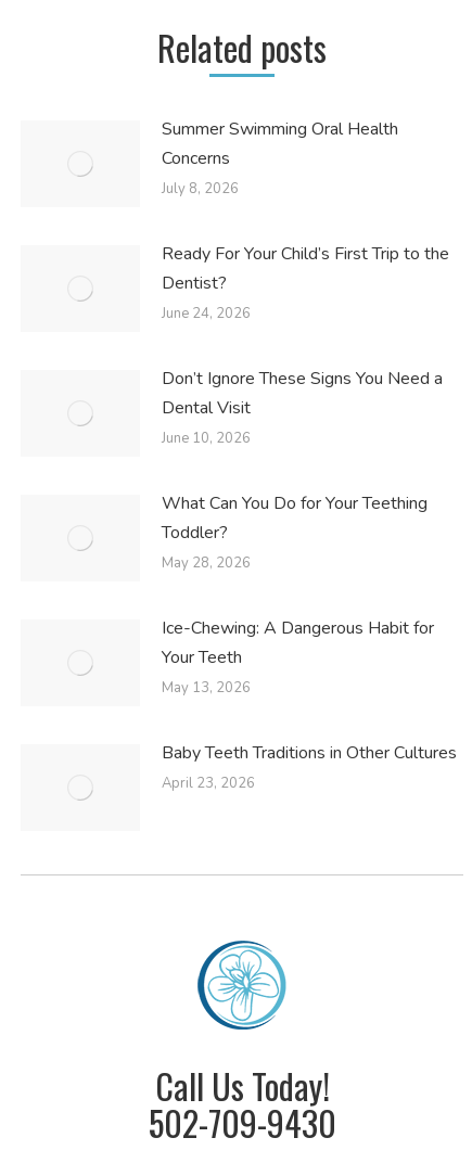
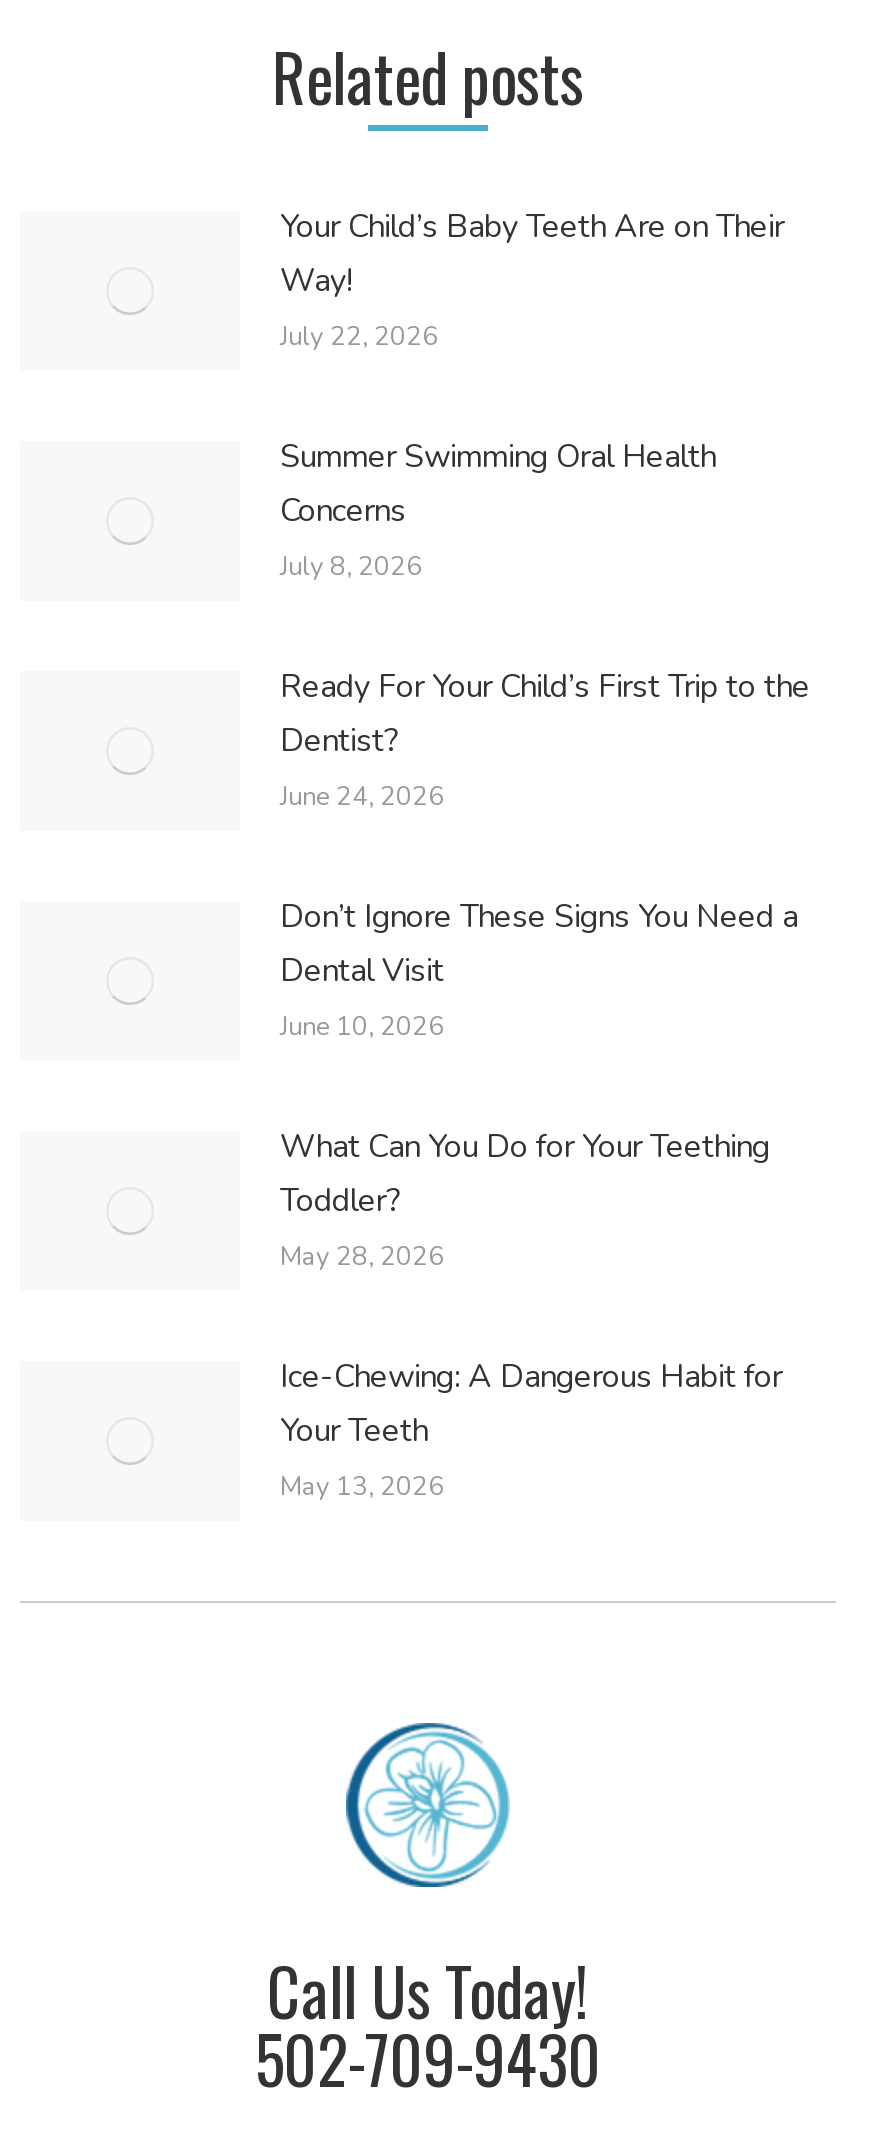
+ Your Child’s Baby Teeth Are on Their
+ Way!
+ July 22, 2026

moved down: Summer Swimming Oral Health | Concerns | July 8, 2026 | ... | Your Teeth | May 13, 2026

- Baby Teeth Traditions in Other Cultures
- April 23, 2026
